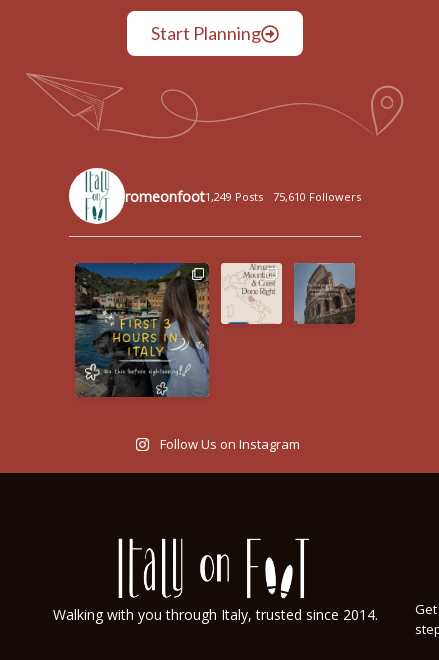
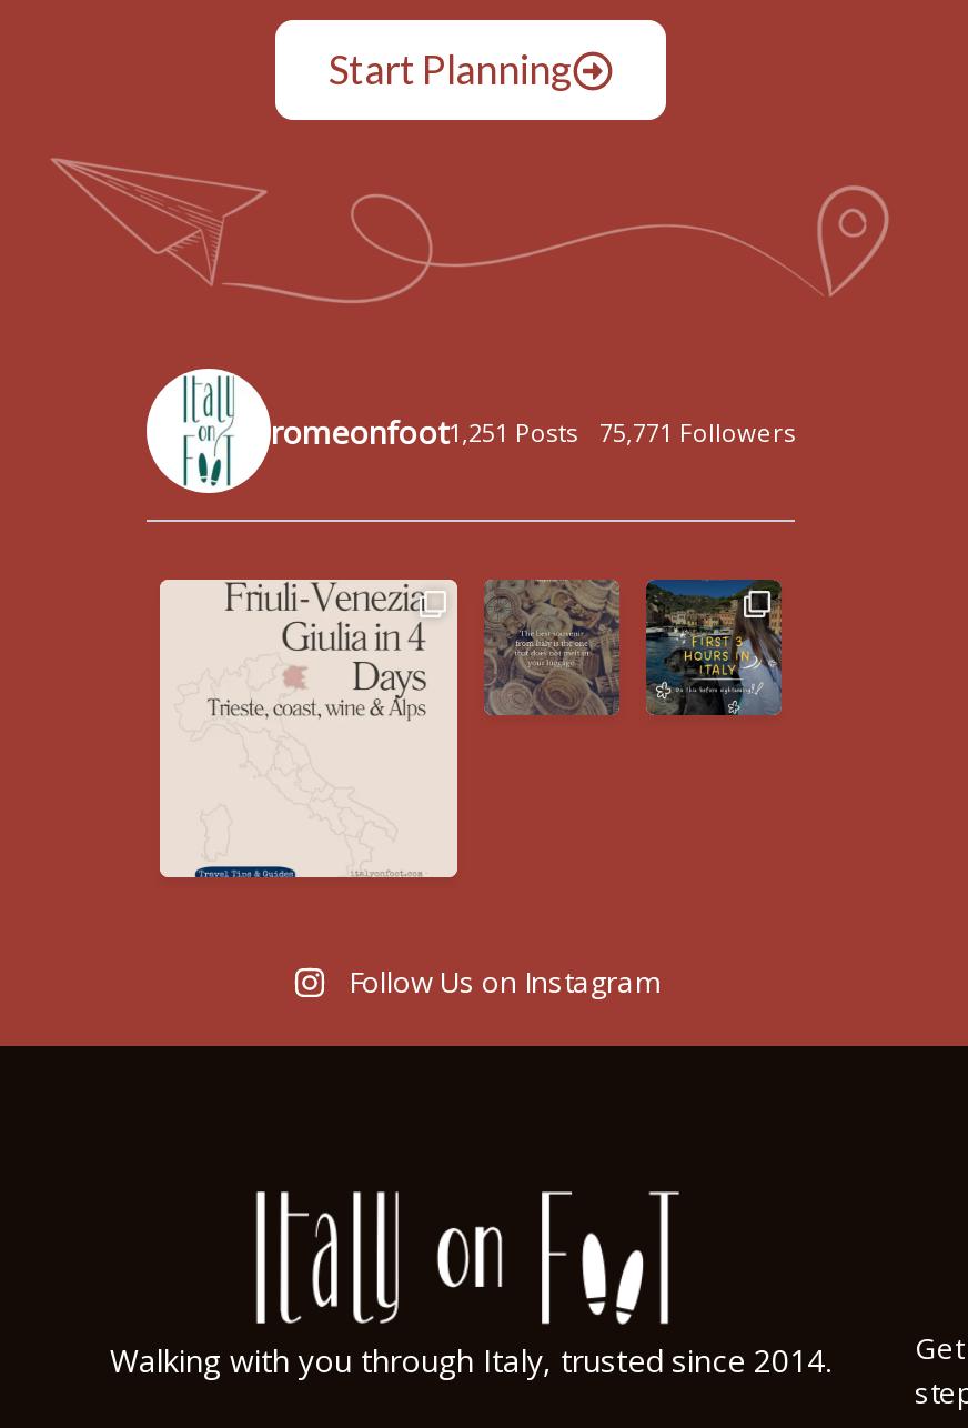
- romeonfoot1,249 Posts
+ romeonfoot1,251 Posts

- 75,610 Followers
+ 75,771 Followers

- [image]
+ [image]

- [image]
+ [image]

- [image]
+ [image]
